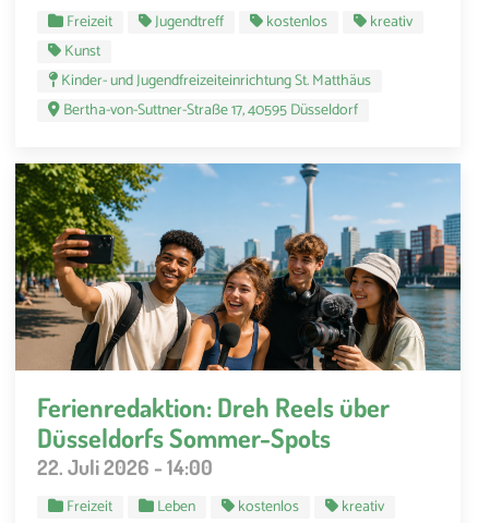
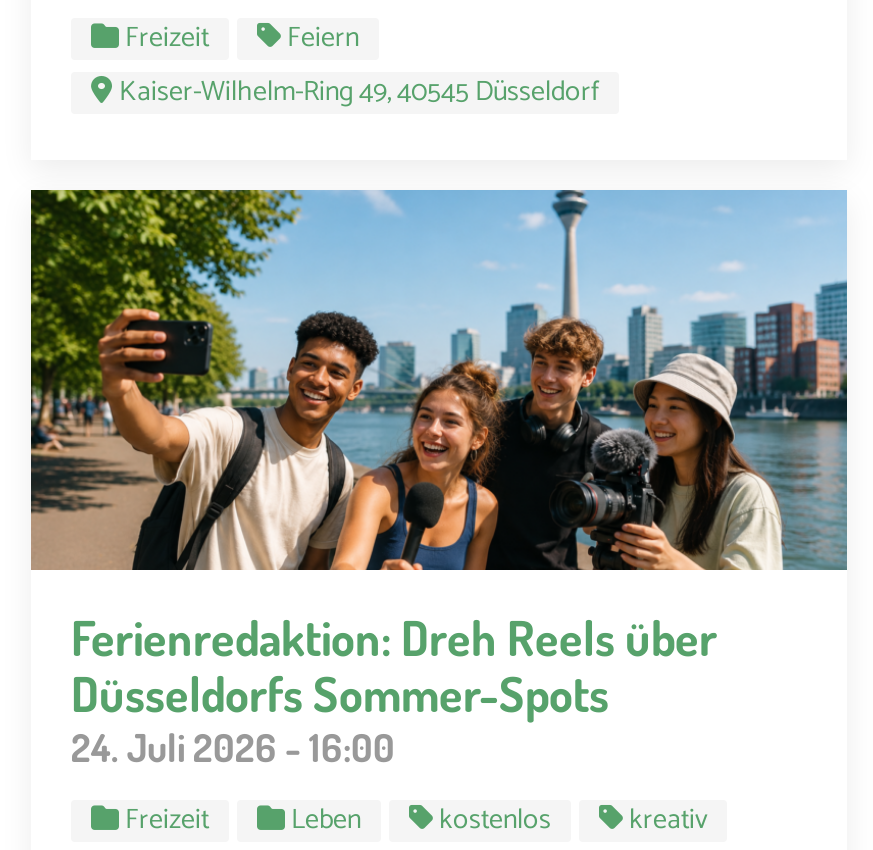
- Jugendtreff
- kostenlos
- kreativ
- Kunst
- Kinder- und Jugendfreizeiteinrichtung St. Matthäus
- Bertha-von-Suttner-Straße 17, 40595 Düsseldorf
+ Feiern
+ Kaiser-Wilhelm-Ring 49, 40545 Düsseldorf

- 22. Juli 2026 - 14:00
+ 24. Juli 2026 - 16:00
